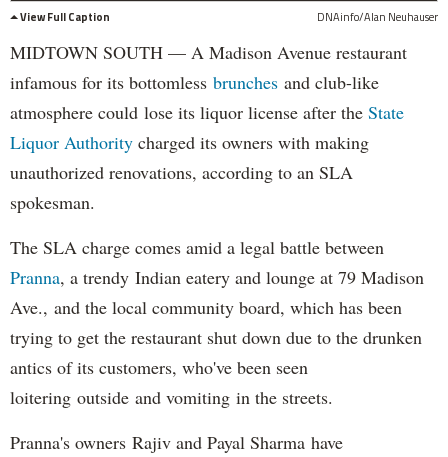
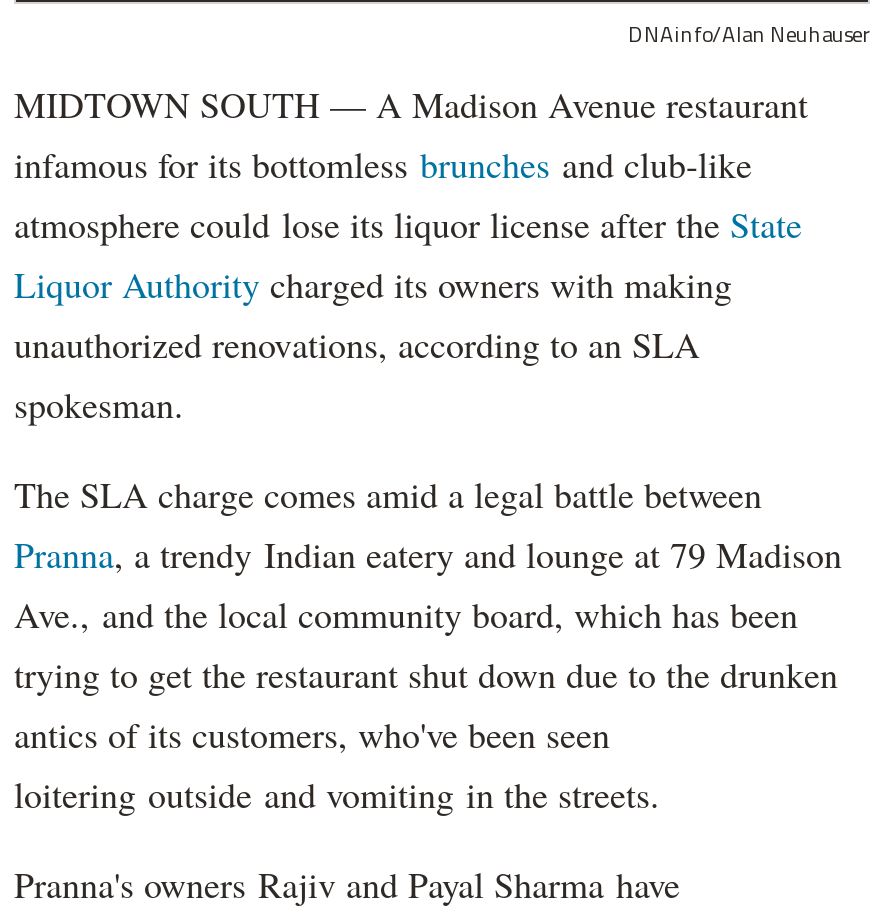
- View Full Caption
